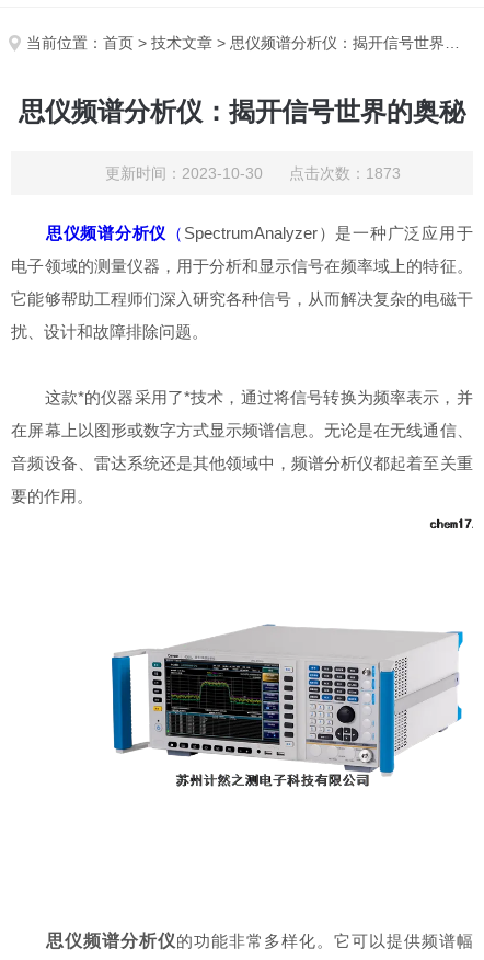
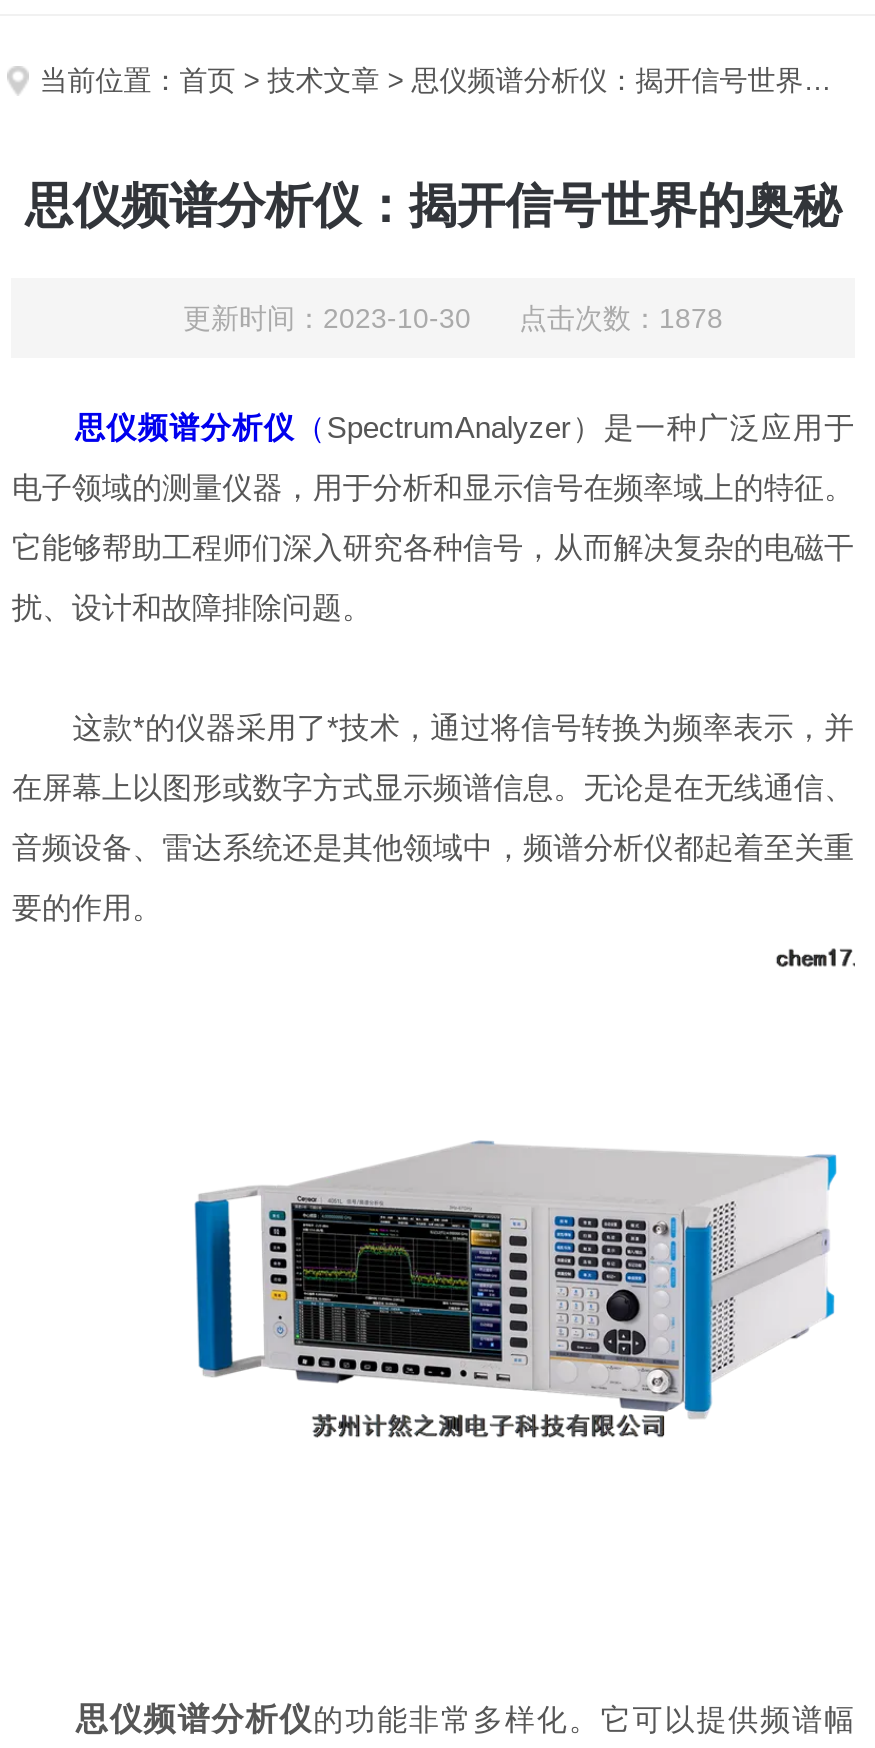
- 更新时间：2023-10-30 点击次数：1873
+ 更新时间：2023-10-30 点击次数：1878
